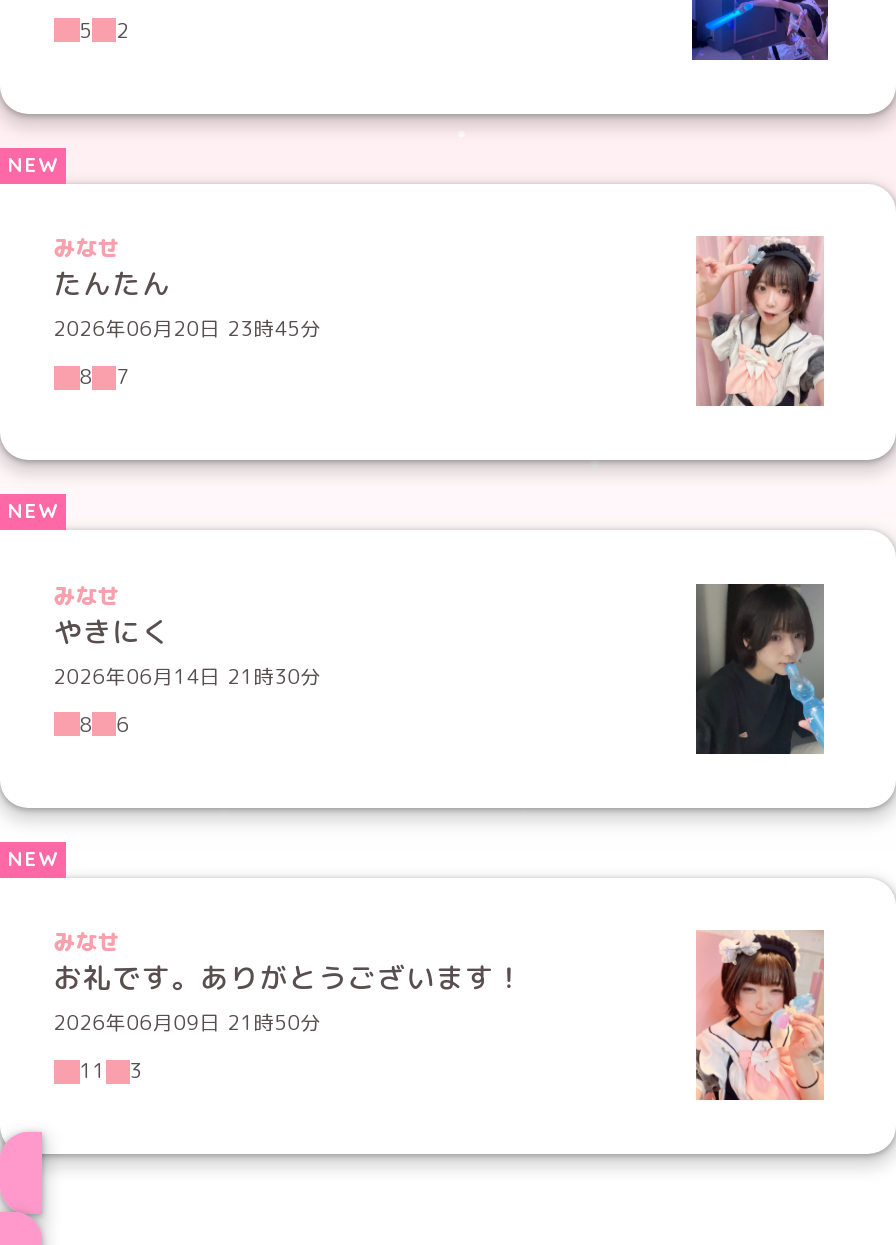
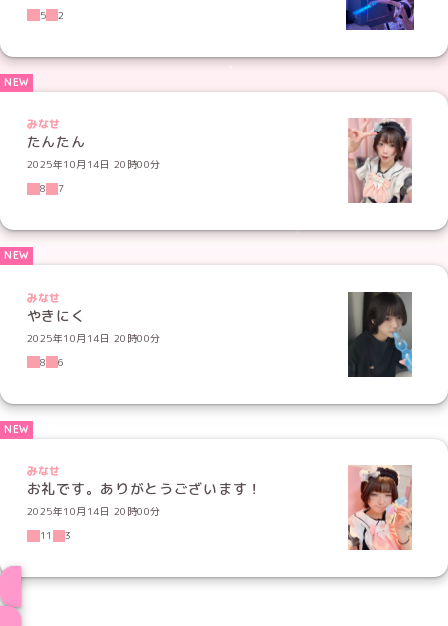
- 2026年06月20日 23時45分
+ 2025年10月14日 20時00分

- 2026年06月14日 21時30分
+ 2025年10月14日 20時00分

- 2026年06月09日 21時50分
+ 2025年10月14日 20時00分
